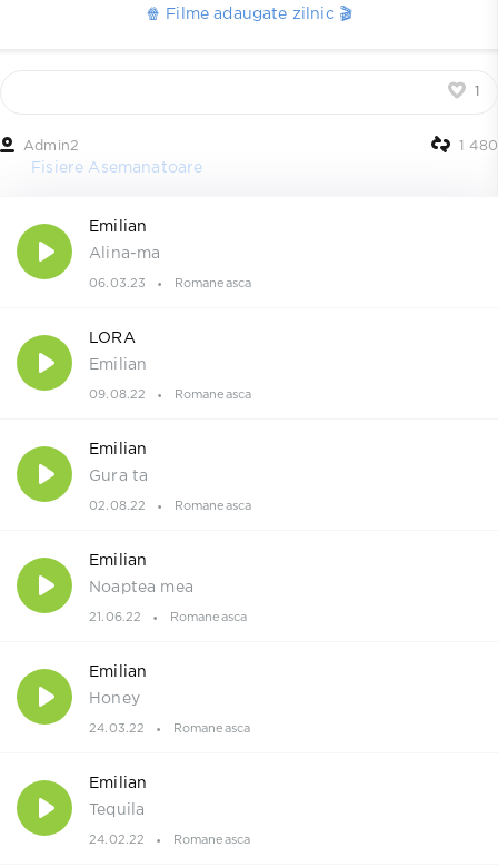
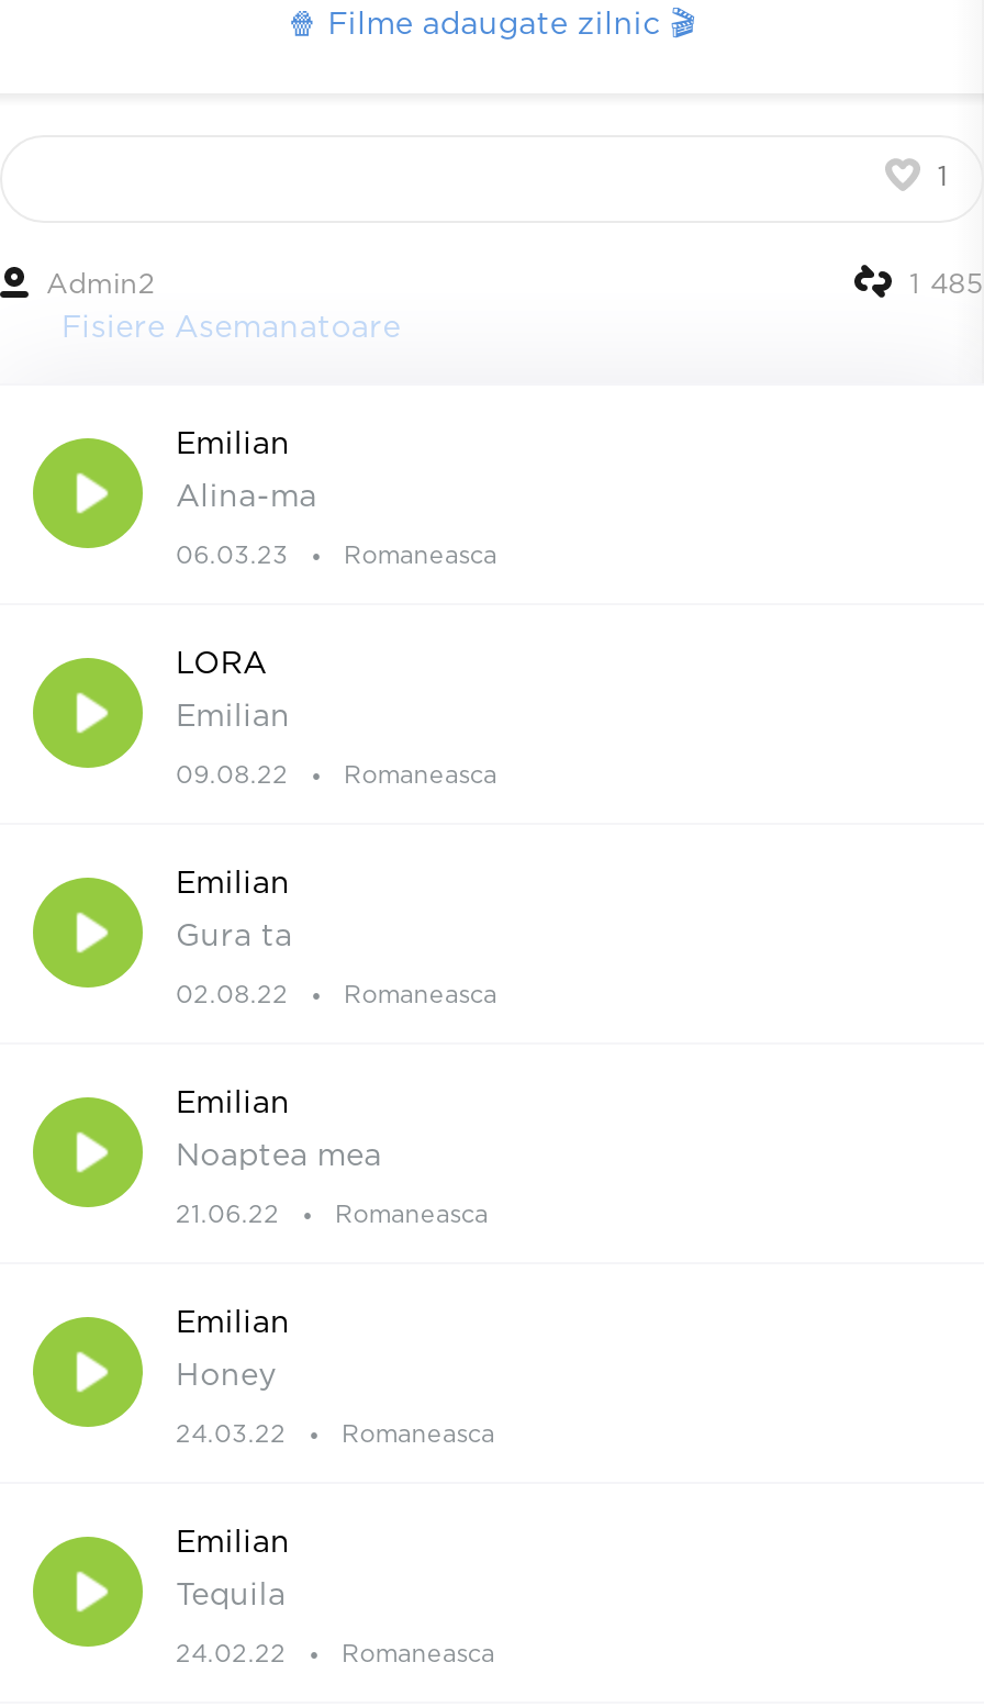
- 1 480
+ 1 485
